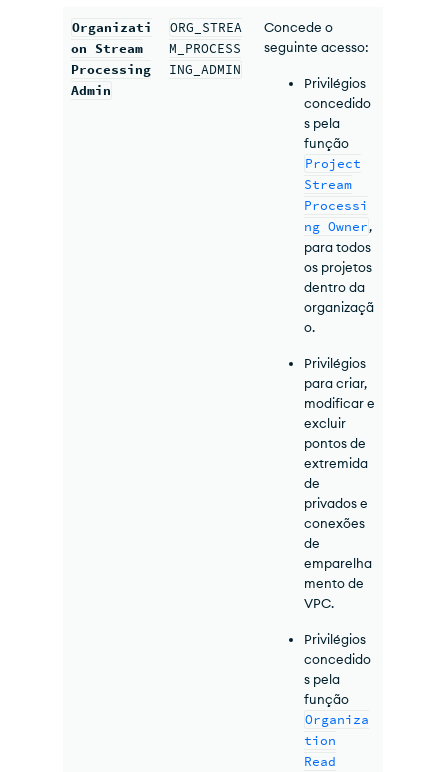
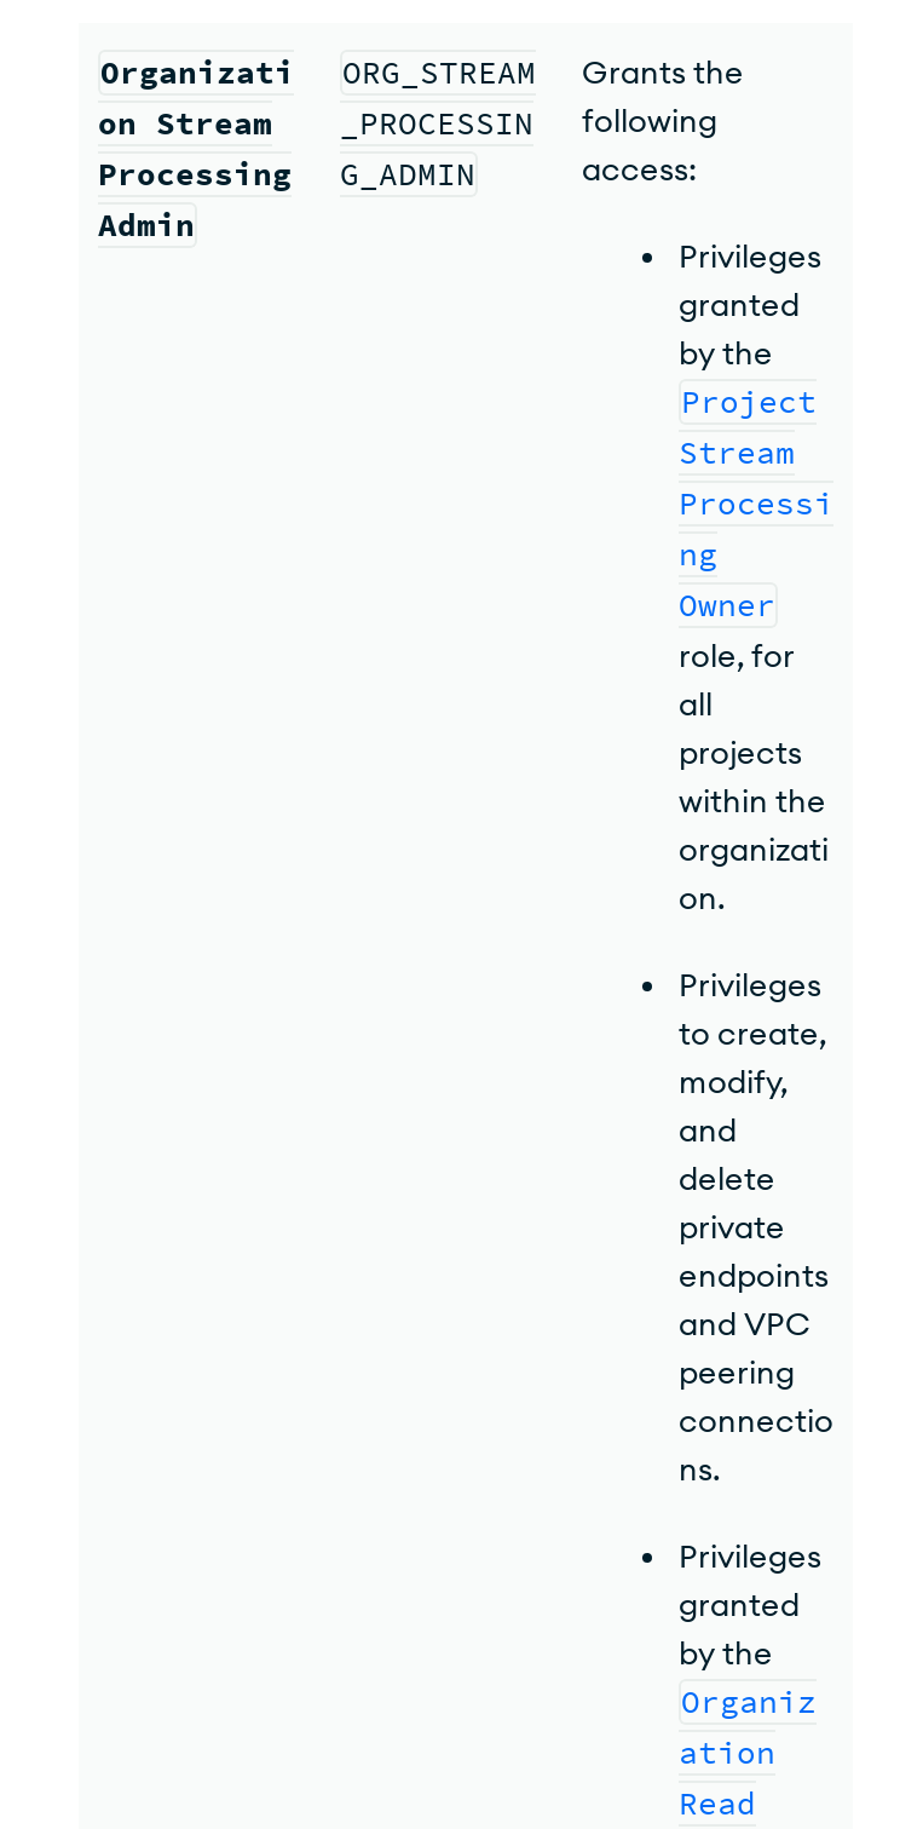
- Concede o
- seguinte acesso:
+ Grants the
+ following
+ access:

- Privilégios
- concedido
- s pela
- função
+ Privileges
+ granted
+ by the

- ng Owner,
- para todos
- os projetos
- dentro da
- organizaçã
- o.
+ ng
+ Owner
+ role, for
+ all
+ projects
+ within the
+ organizati
+ on.

- Privilégios
- para criar,
- modificar e
- excluir
- pontos de
- extremida
- de
- privados e
- conexões
- de
- emparelha
- mento de
- VPC.
+ Privileges
+ to create,
+ modify,
+ and
+ delete
+ private
+ endpoints
+ and VPC
+ peering
+ connectio
+ ns.

- Privilégios
- concedido
- s pela
- função
- Organiza
- tion
+ Privileges
+ granted
+ by the
+ Organiz
+ ation
